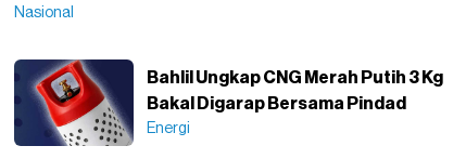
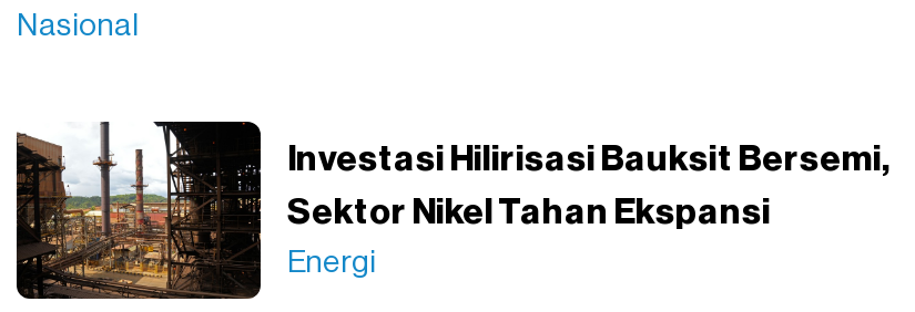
- [image]
- Bahlil Ungkap CNG Merah Putih 3 Kg
+ [image]
+ Investasi Hilirisasi Bauksit Bersemi,

- Bakal Digarap Bersama Pindad
+ Sektor Nikel Tahan Ekspansi
